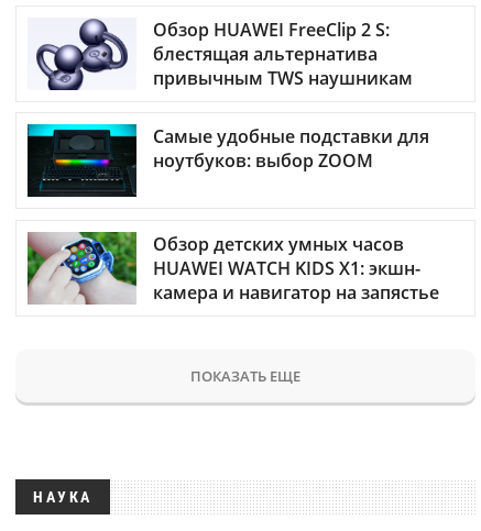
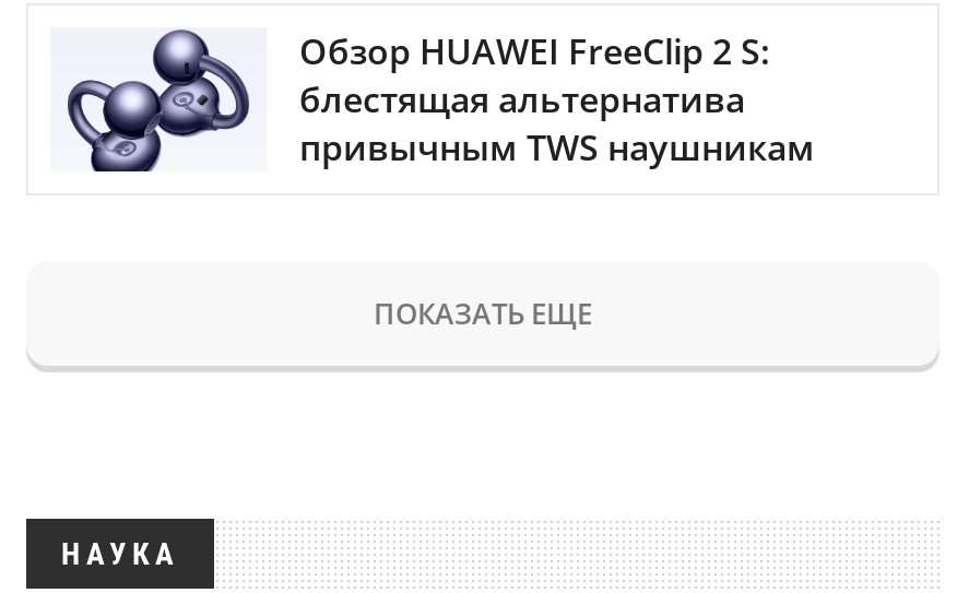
- [image]
- Самые удобные подставки для
- ноутбуков: выбор ZOOM
- Обзор детских умных часов
- HUAWEI WATCH KIDS X1: экшн-
- камера и навигатор на запястье

- [image]
